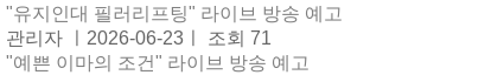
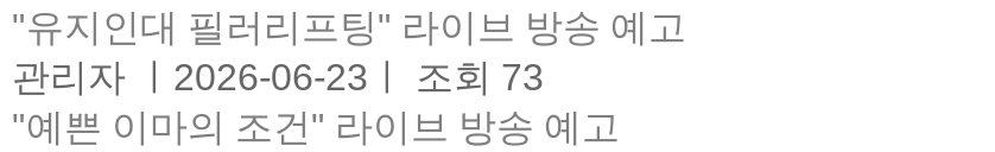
- 관리자 ㅣ2026-06-23ㅣ 조회 71
+ 관리자 ㅣ2026-06-23ㅣ 조회 73
